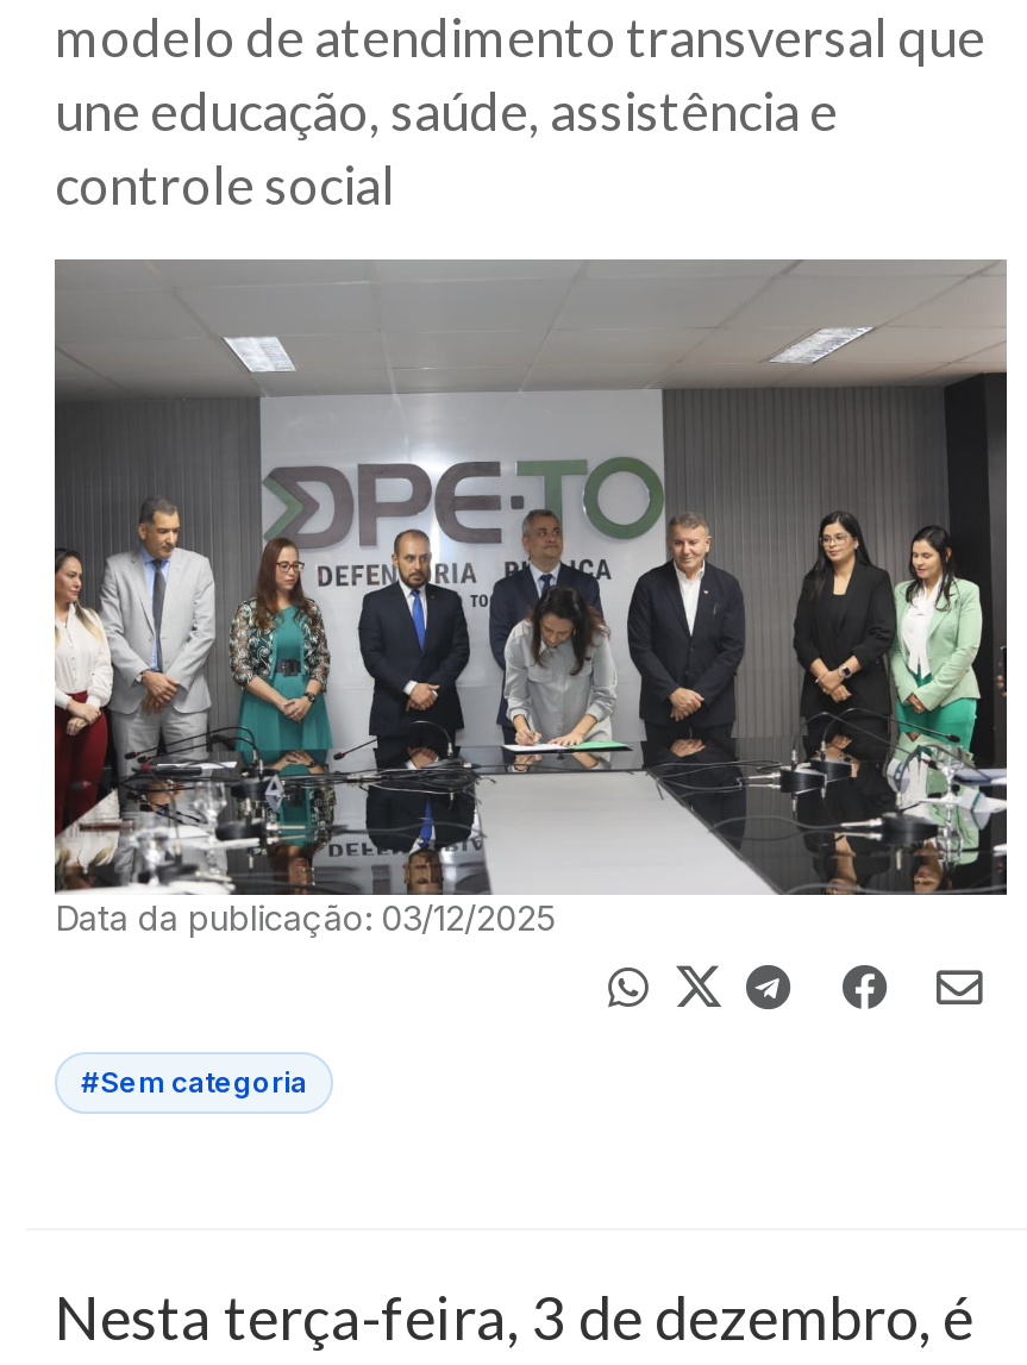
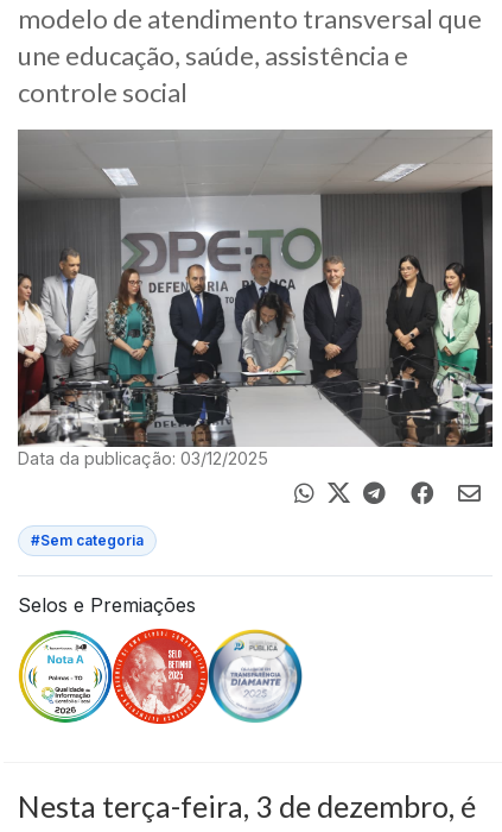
+ Selos e Premiações

+ [image]
